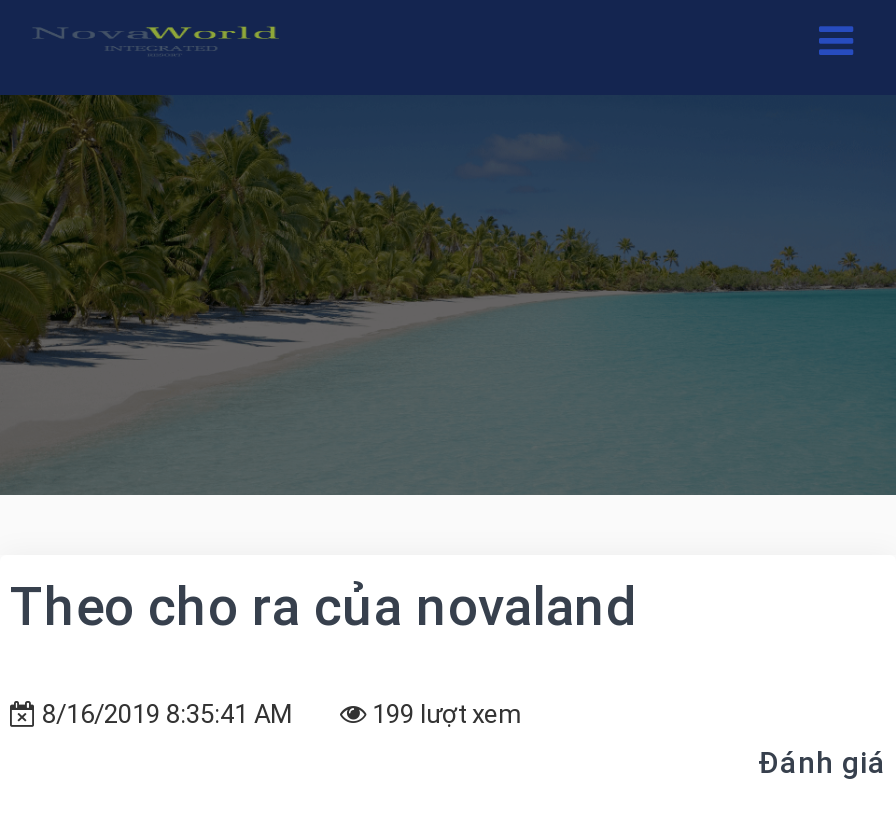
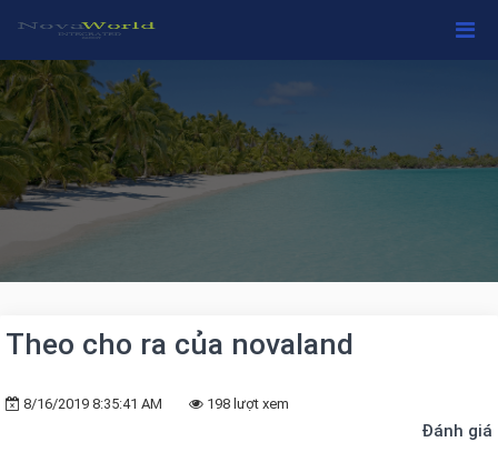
- 8/16/2019 8:35:41 AM 199 lượt xem
+ 8/16/2019 8:35:41 AM 198 lượt xem
